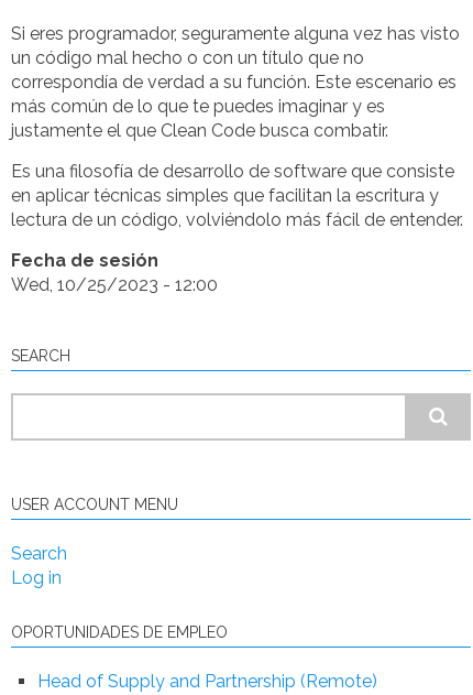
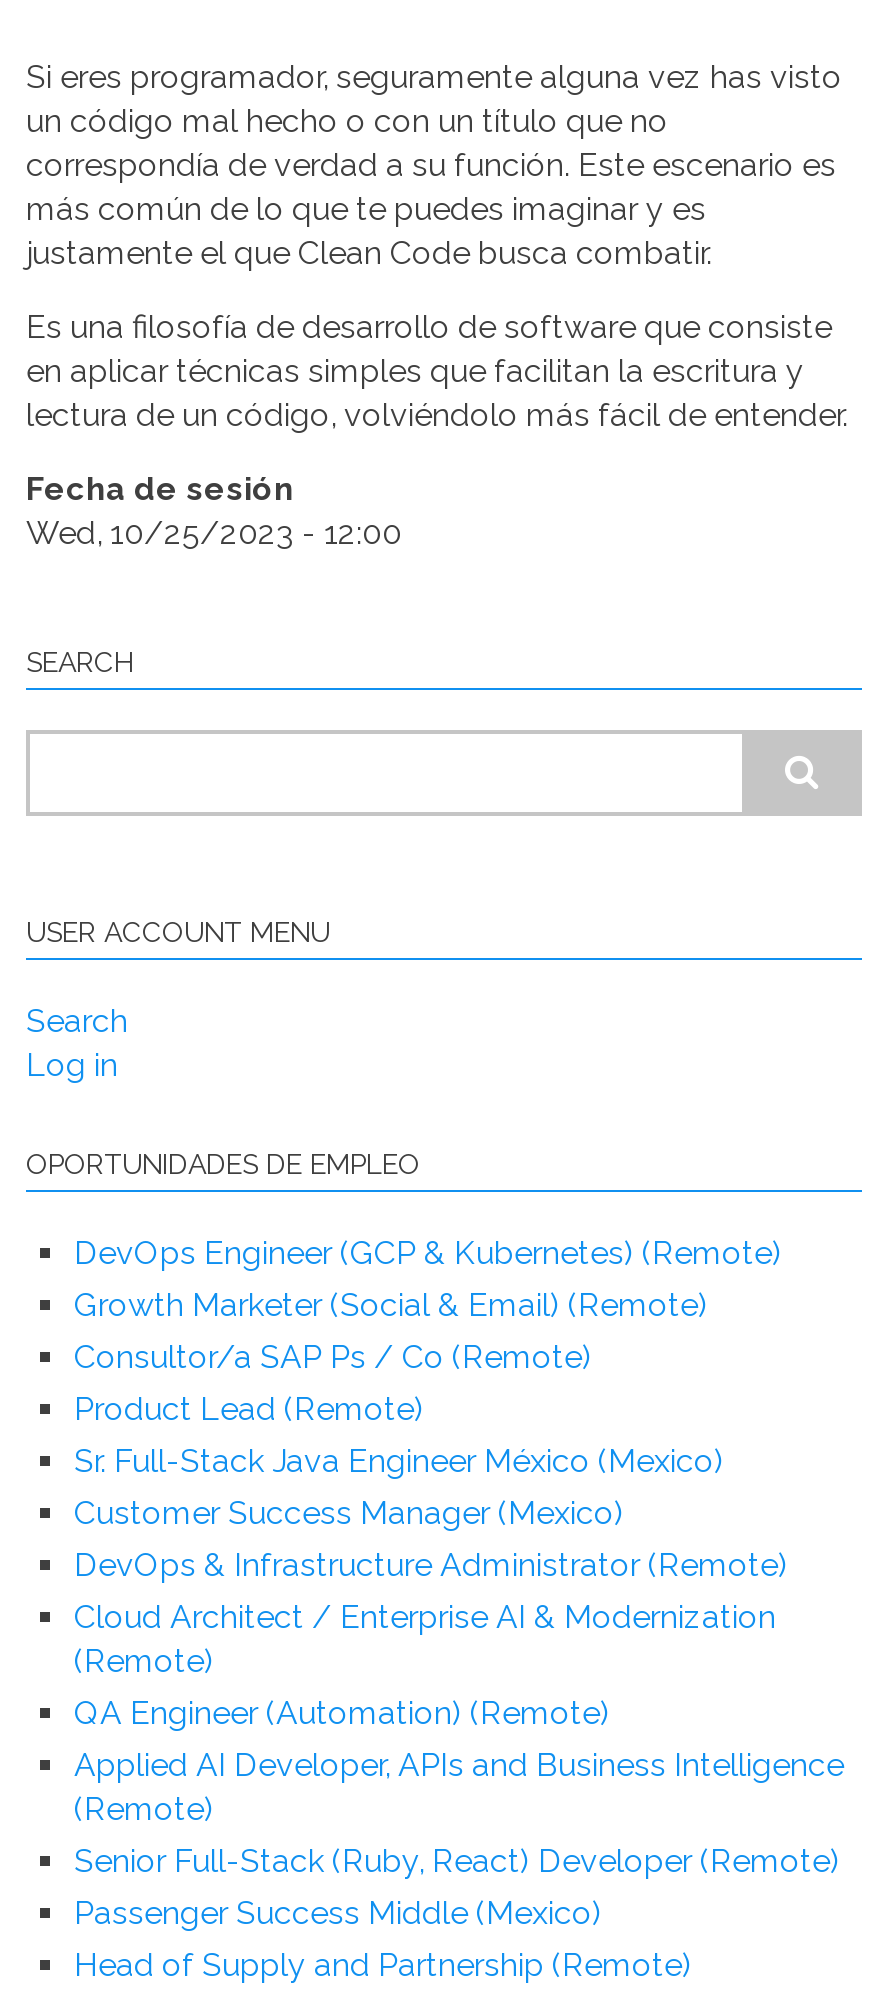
+ DevOps Engineer (GCP & Kubernetes) (Remote)
+ Growth Marketer (Social & Email) (Remote)
+ Consultor/a SAP Ps / Co (Remote)
+ Product Lead (Remote)
+ Sr. Full-Stack Java Engineer México (Mexico)
+ Customer Success Manager (Mexico)
+ DevOps & Infrastructure Administrator (Remote)
+ Cloud Architect / Enterprise AI & Modernization
+ (Remote)
+ QA Engineer (Automation) (Remote)
+ Applied AI Developer, APIs and Business Intelligence
+ (Remote)
+ Senior Full-Stack (Ruby, React) Developer (Remote)
+ Passenger Success Middle (Mexico)
